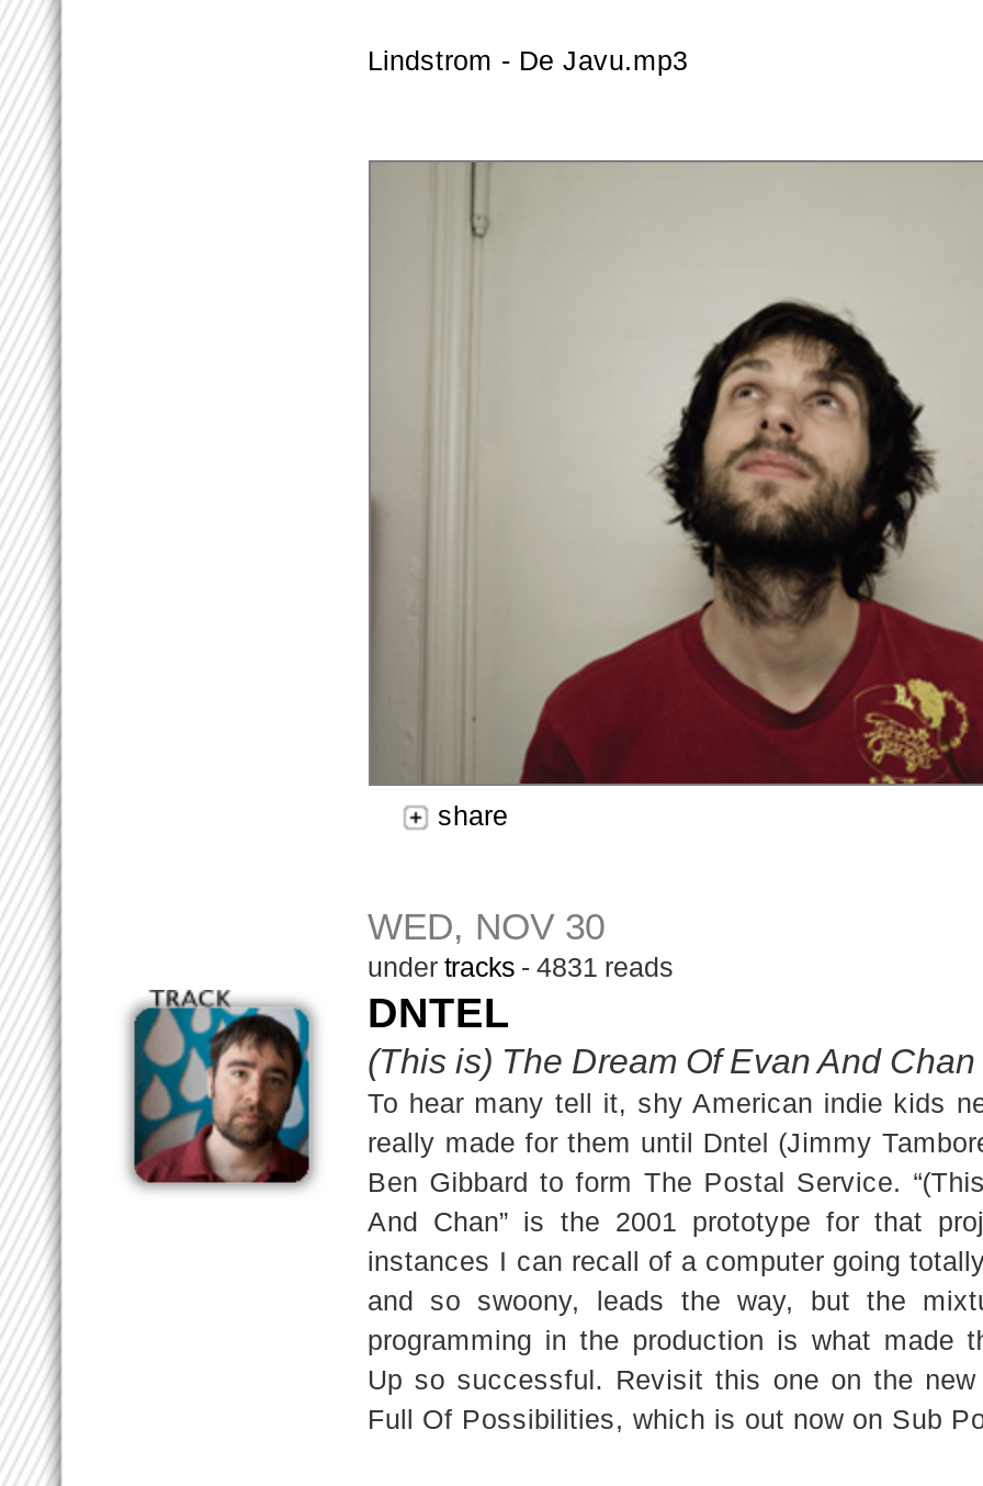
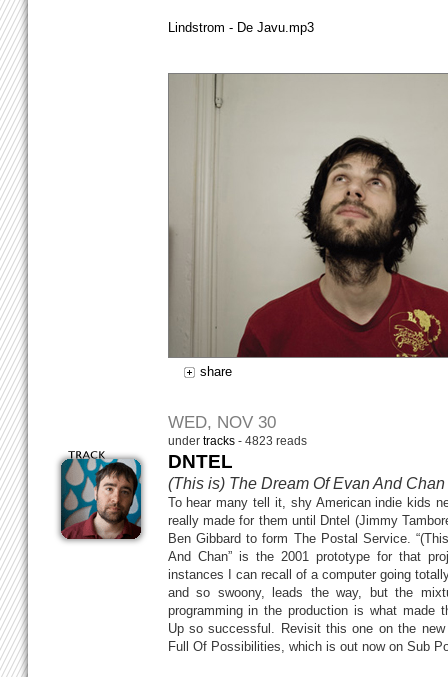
- under tracks - 4831 reads
+ under tracks - 4823 reads
